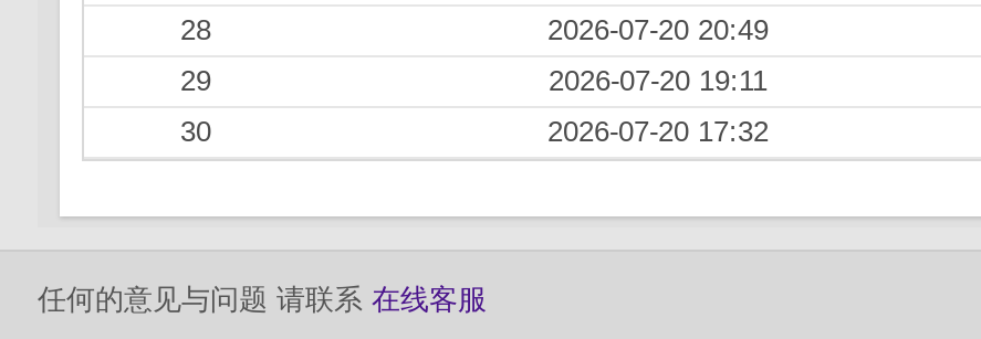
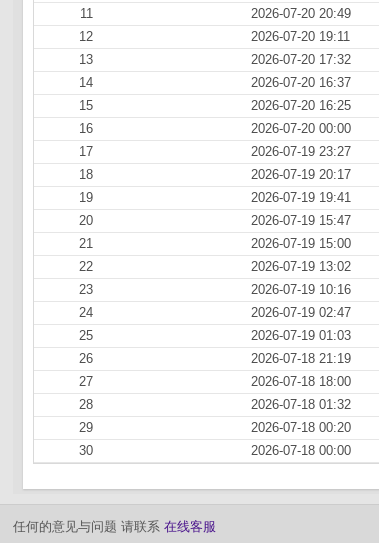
- 28
+ 11

- 29
+ 12

- 30
+ 13

+ 14
+ 2026-07-20 16:37
+ 15
+ 2026-07-20 16:25
+ 16
+ 2026-07-20 00:00
+ 17
+ 2026-07-19 23:27
+ 18
+ 2026-07-19 20:17
+ 19
+ 2026-07-19 19:41
+ 20
+ 2026-07-19 15:47
+ 21
+ 2026-07-19 15:00
+ 22
+ 2026-07-19 13:02
+ 23
+ 2026-07-19 10:16
+ 24
+ 2026-07-19 02:47
+ 25
+ 2026-07-19 01:03
+ 26
+ 2026-07-18 21:19
+ 27
+ 2026-07-18 18:00
+ 28
+ 2026-07-18 01:32
+ 29
+ 2026-07-18 00:20
+ 30
+ 2026-07-18 00:00
